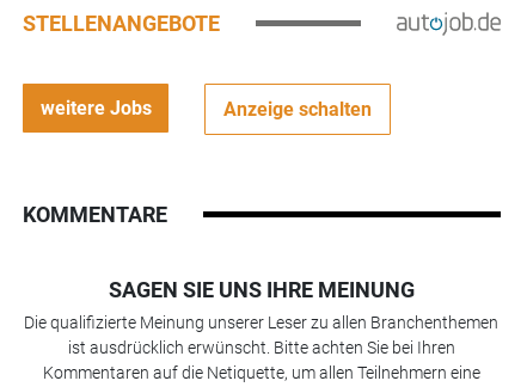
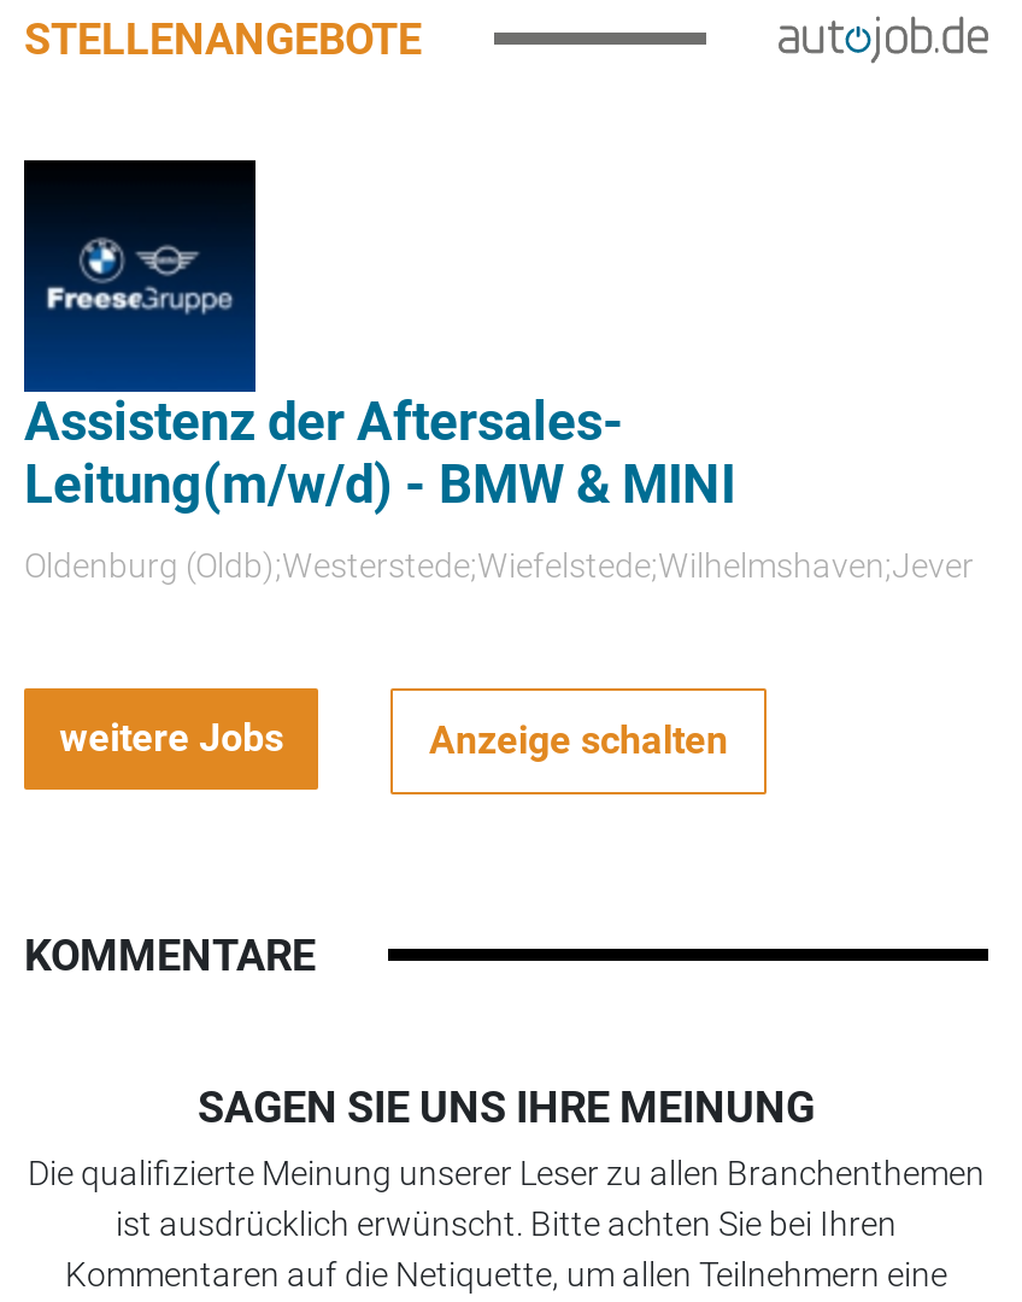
+ [image]
+ Assistenz der Aftersales-
+ Leitung(m/w/d) - BMW & MINI
+ Oldenburg (Oldb);Westerstede;Wiefelstede;Wilhelmshaven;Jever
